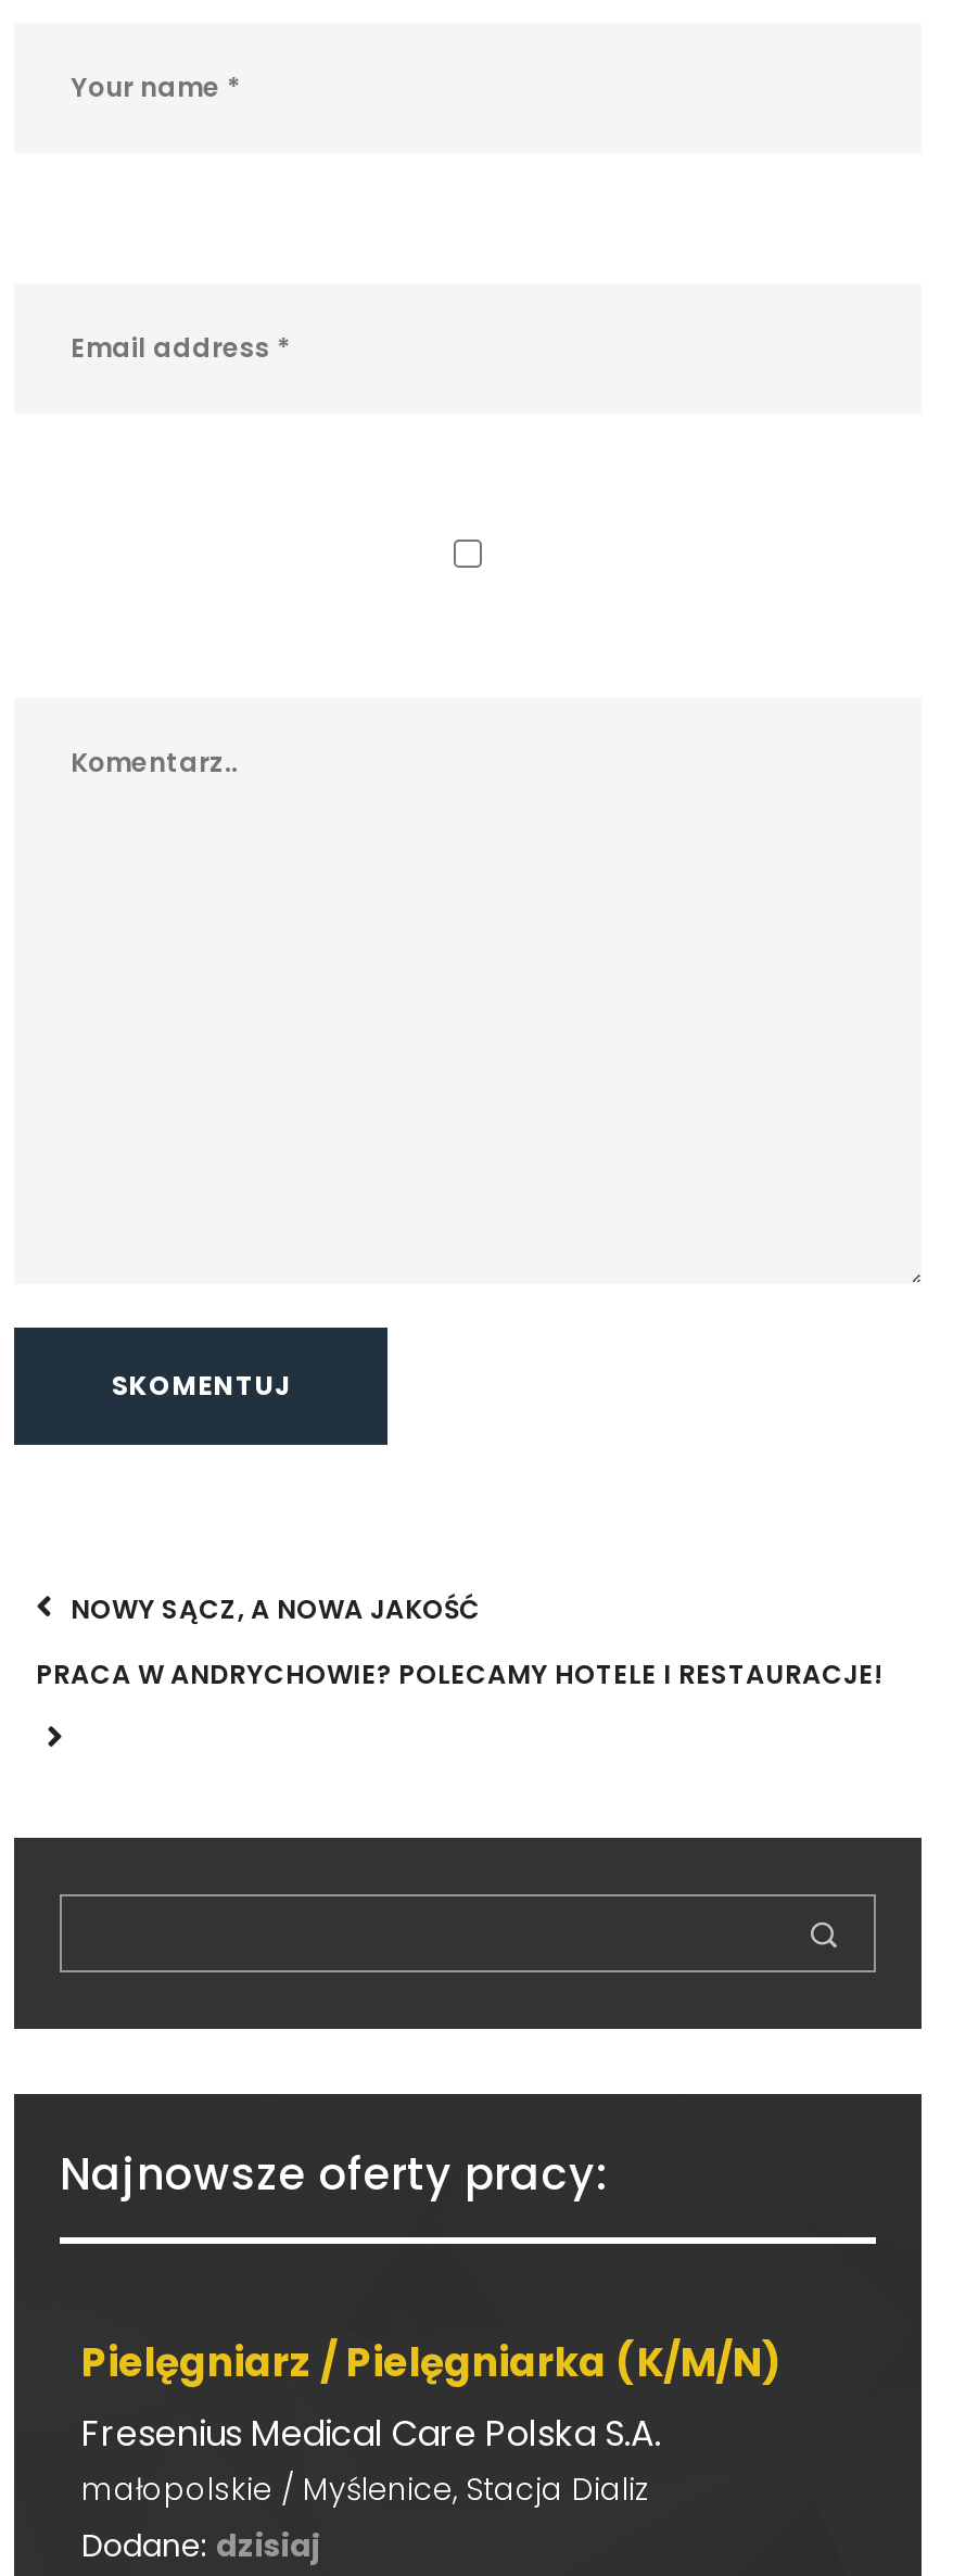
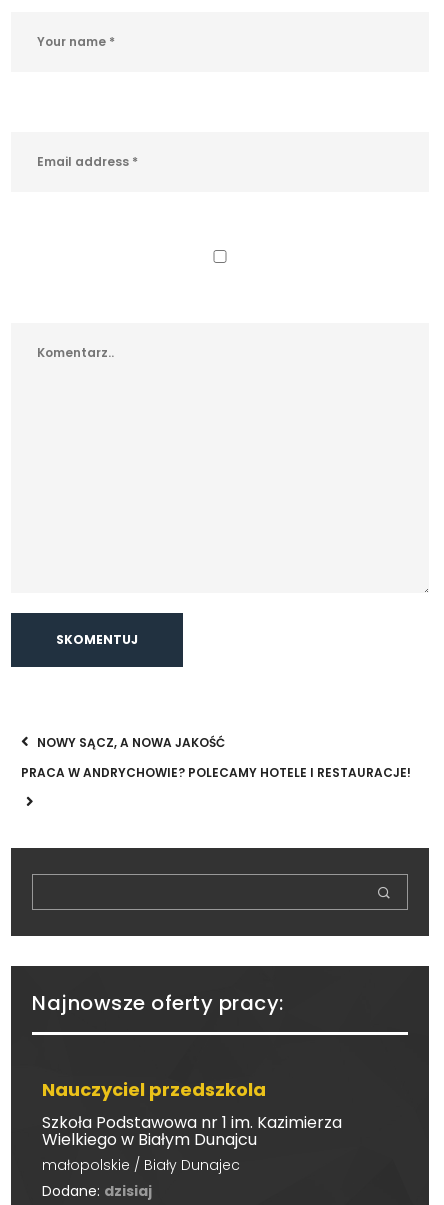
- Pielęgniarz / Pielęgniarka (K/M/N)
- Fresenius Medical Care Polska S.A.
- małopolskie / Myślenice, Stacja Dializ
+ Nauczyciel przedszkola
+ Szkoła Podstawowa nr 1 im. Kazimierza
+ Wielkiego w Białym Dunajcu
+ małopolskie / Biały Dunajec
